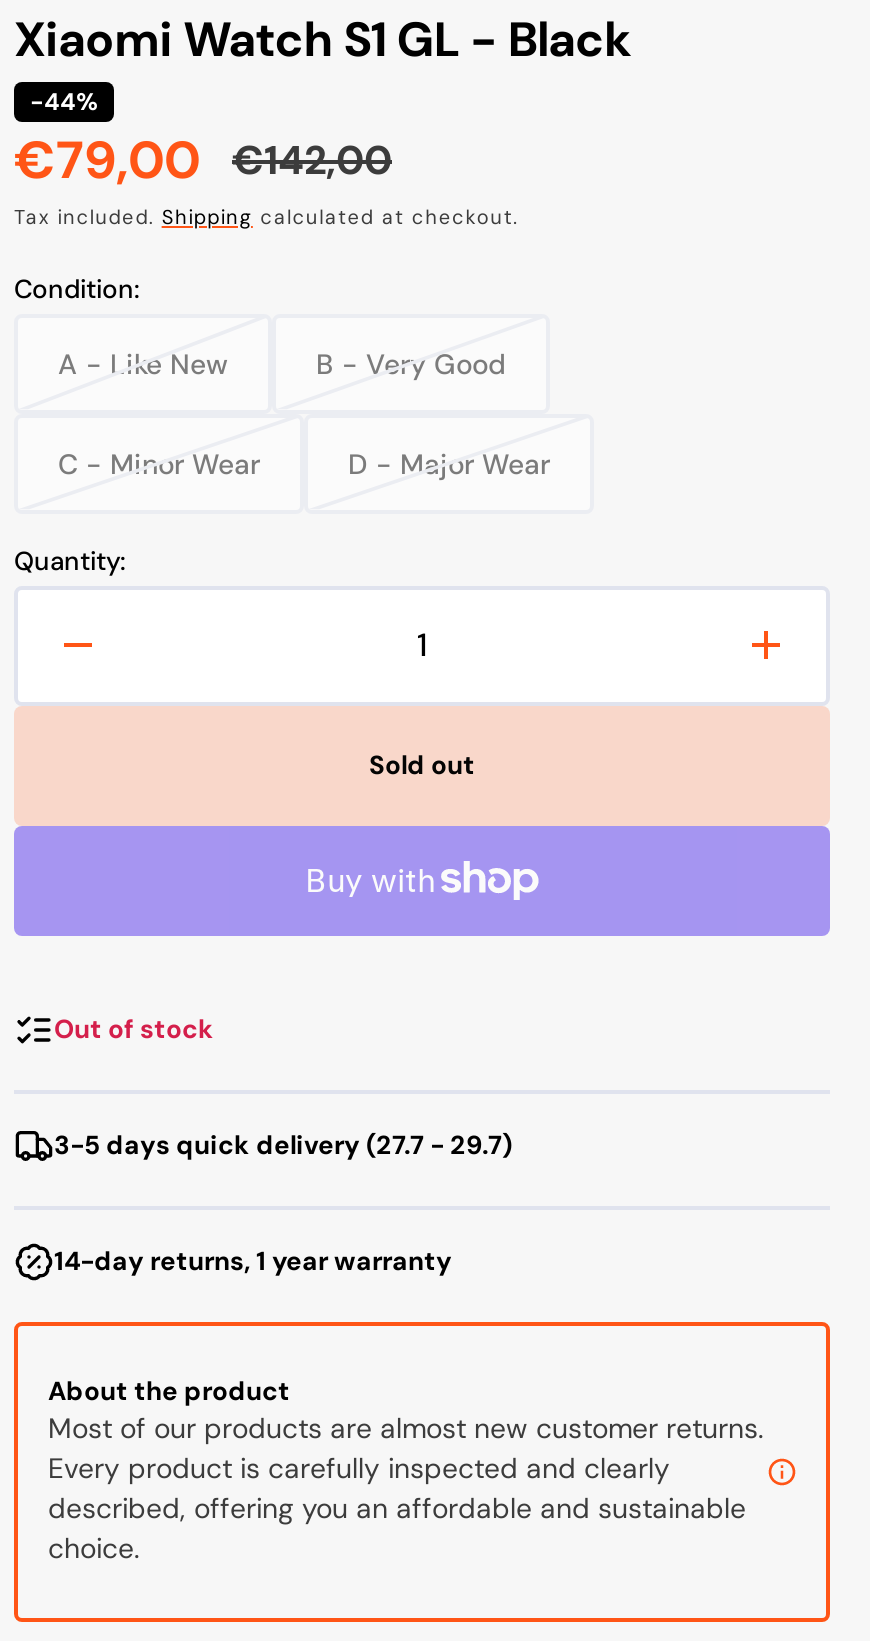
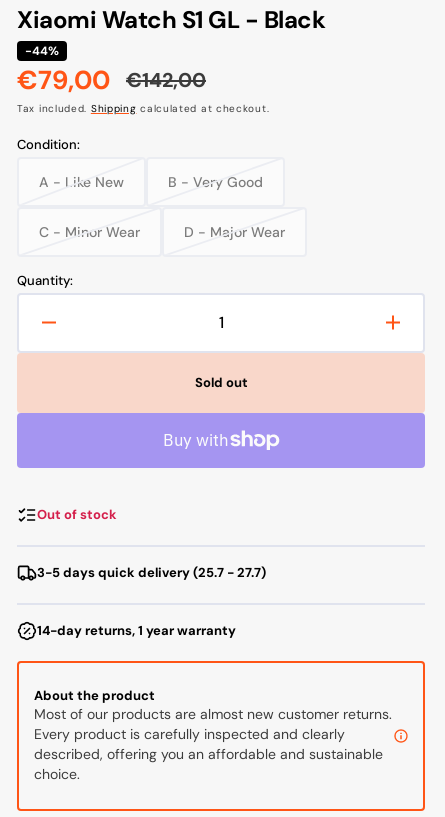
- 3-5 days quick delivery (27.7 - 29.7)
+ 3-5 days quick delivery (25.7 - 27.7)
